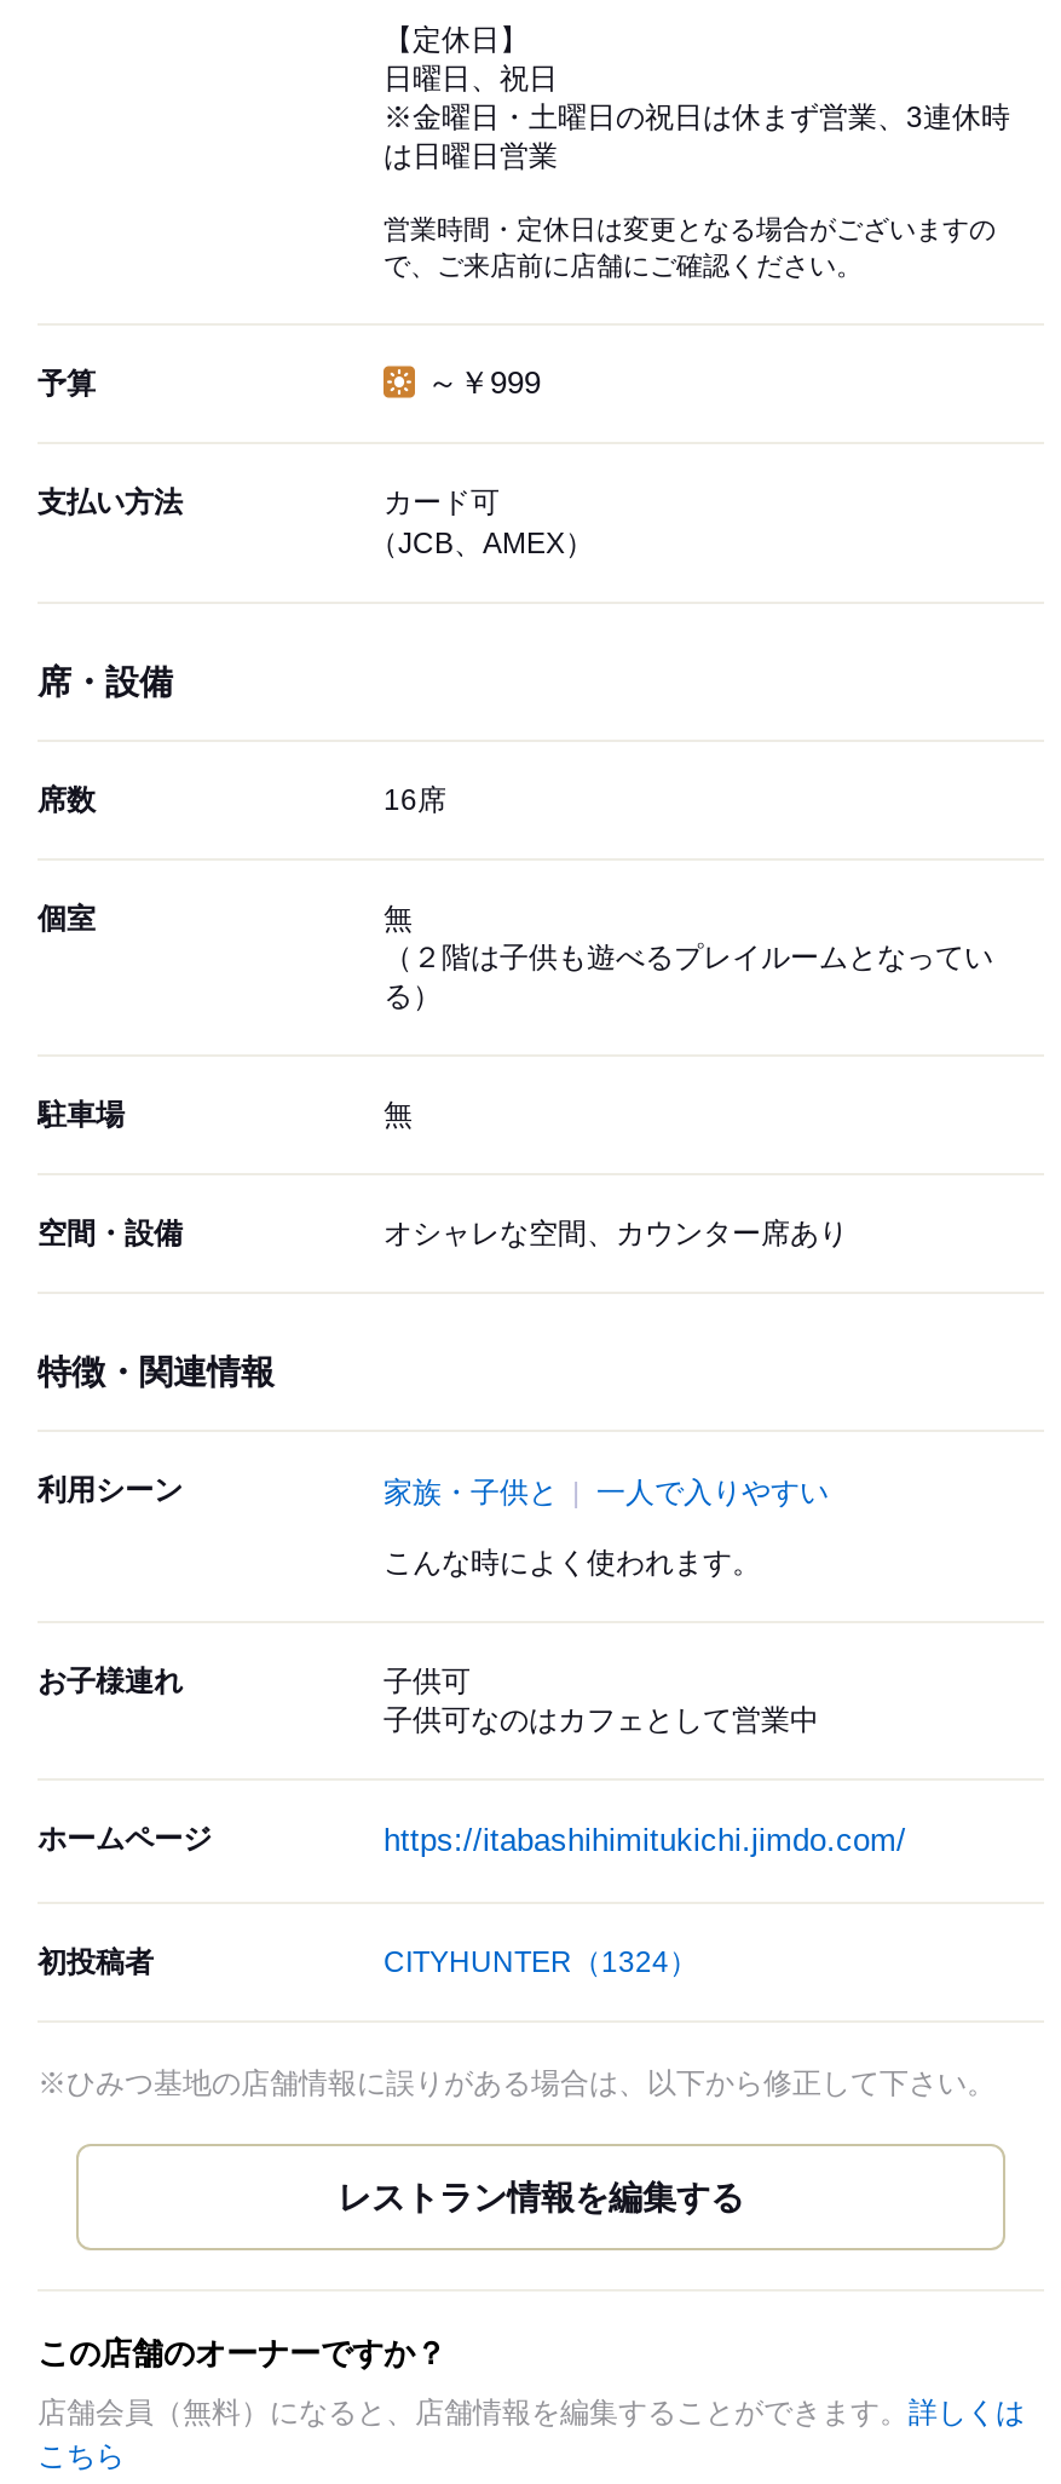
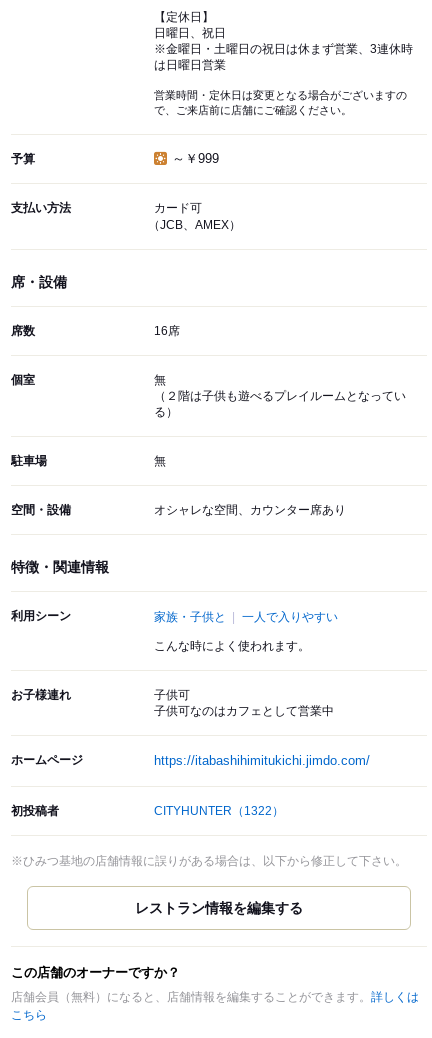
- CITYHUNTER（1324）
+ CITYHUNTER（1322）
